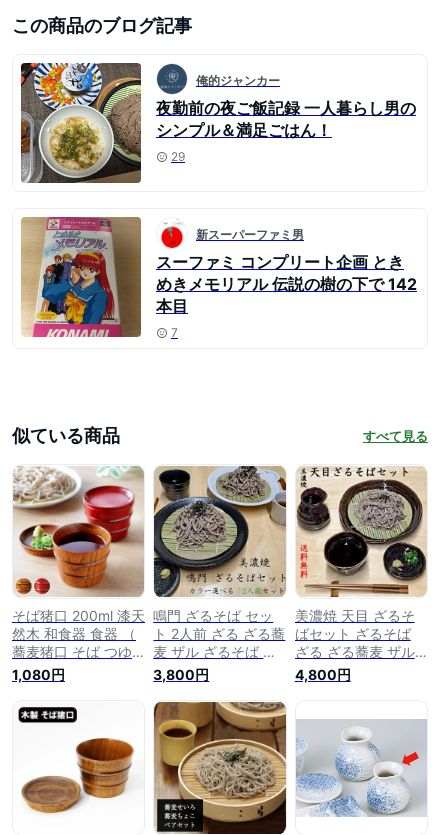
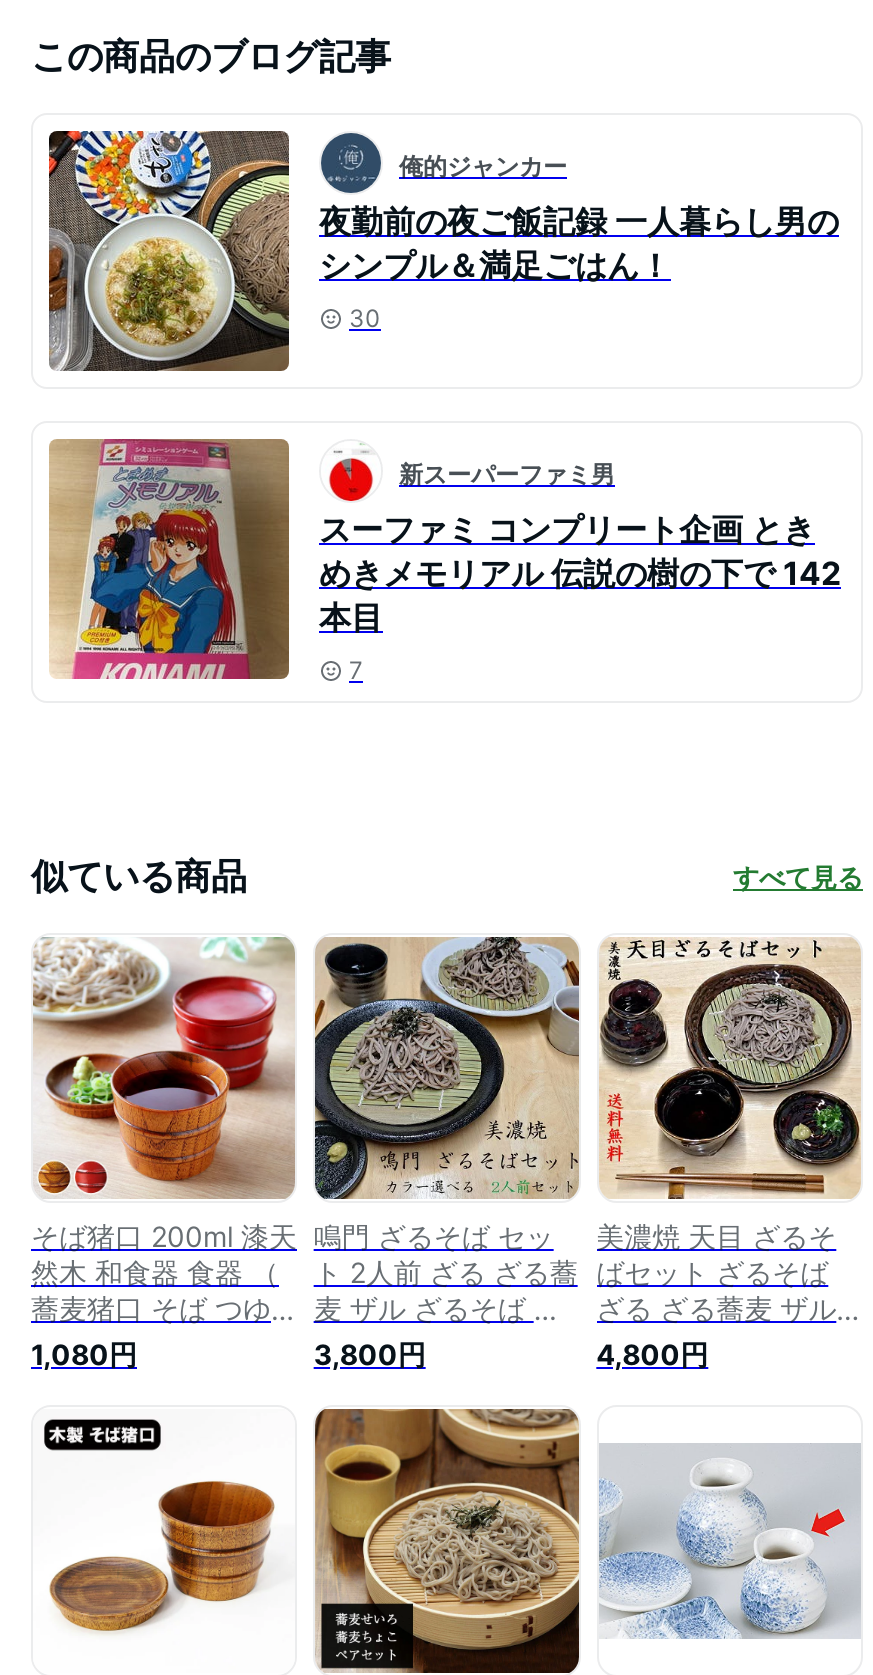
- 29
+ 30
